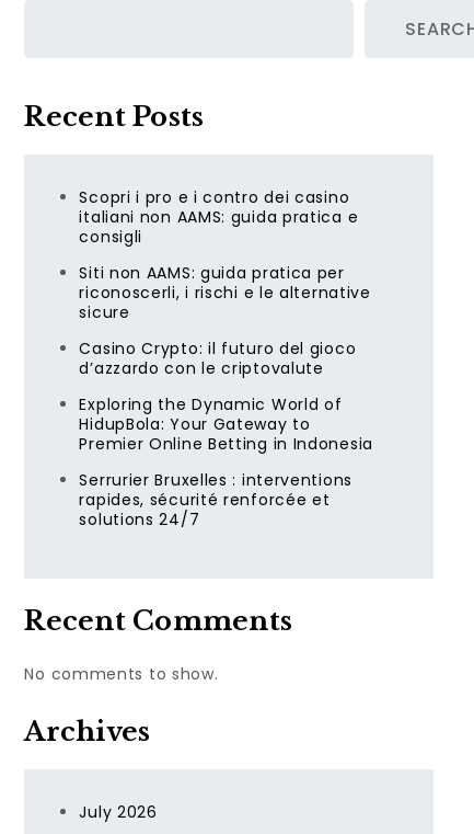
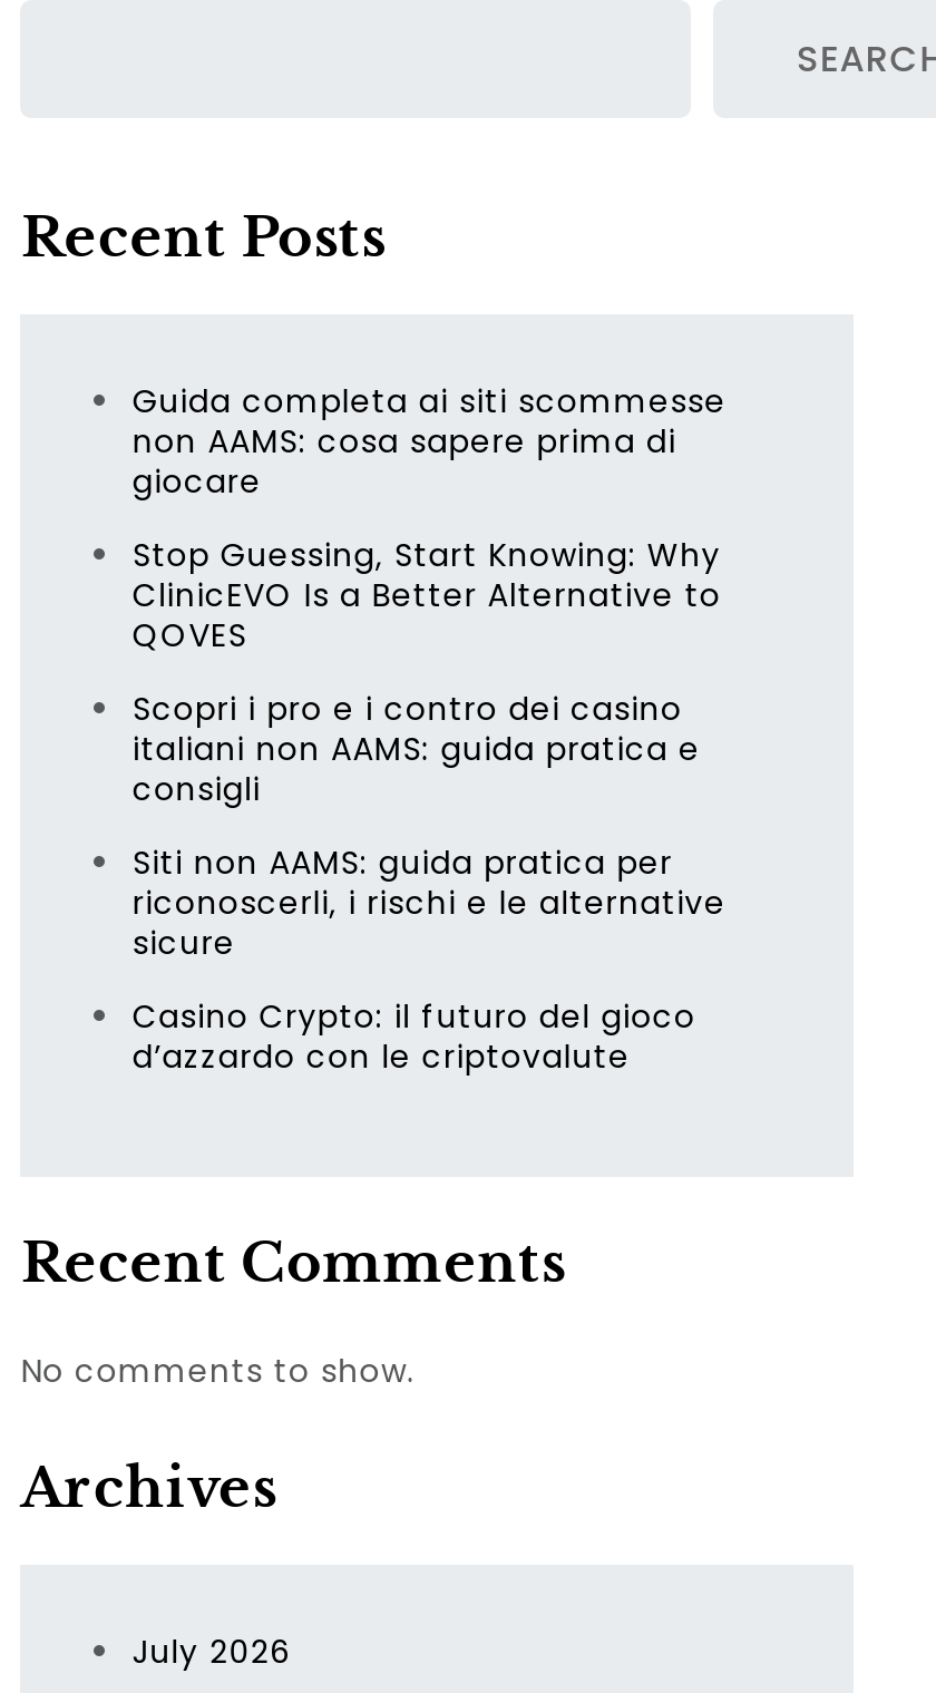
+ Guida completa ai siti scommesse
+ non AAMS: cosa sapere prima di
+ giocare
+ Stop Guessing, Start Knowing: Why
+ ClinicEVO Is a Better Alternative to
+ QOVES

moved down: Scopri i pro e i contro dei casino | italiani non AAMS: guida pratica e | consigli | Siti non AAMS: guida pratica per | riconoscerli, i rischi e le alternative | sicure | Casino Crypto: il futuro del gioco | d’azzardo con le criptovalute

- Exploring the Dynamic World of
- HidupBola: Your Gateway to
- Premier Online Betting in Indonesia
- Serrurier Bruxelles : interventions
- rapides, sécurité renforcée et
- solutions 24/7
